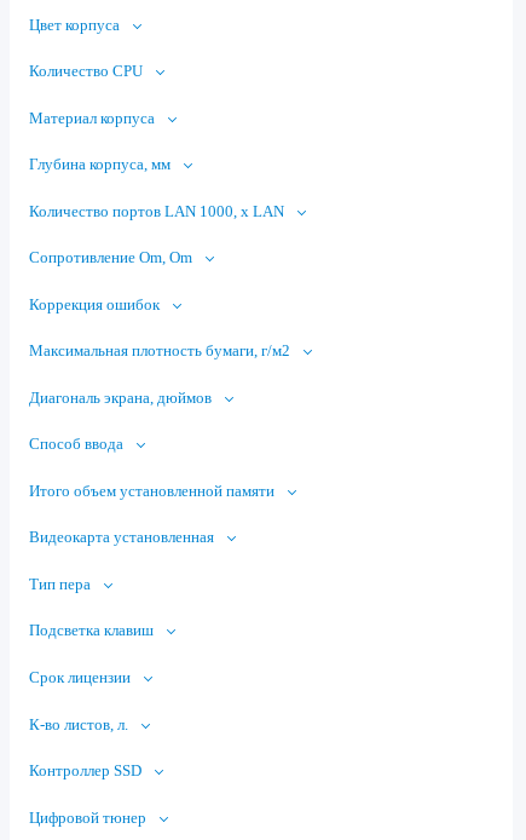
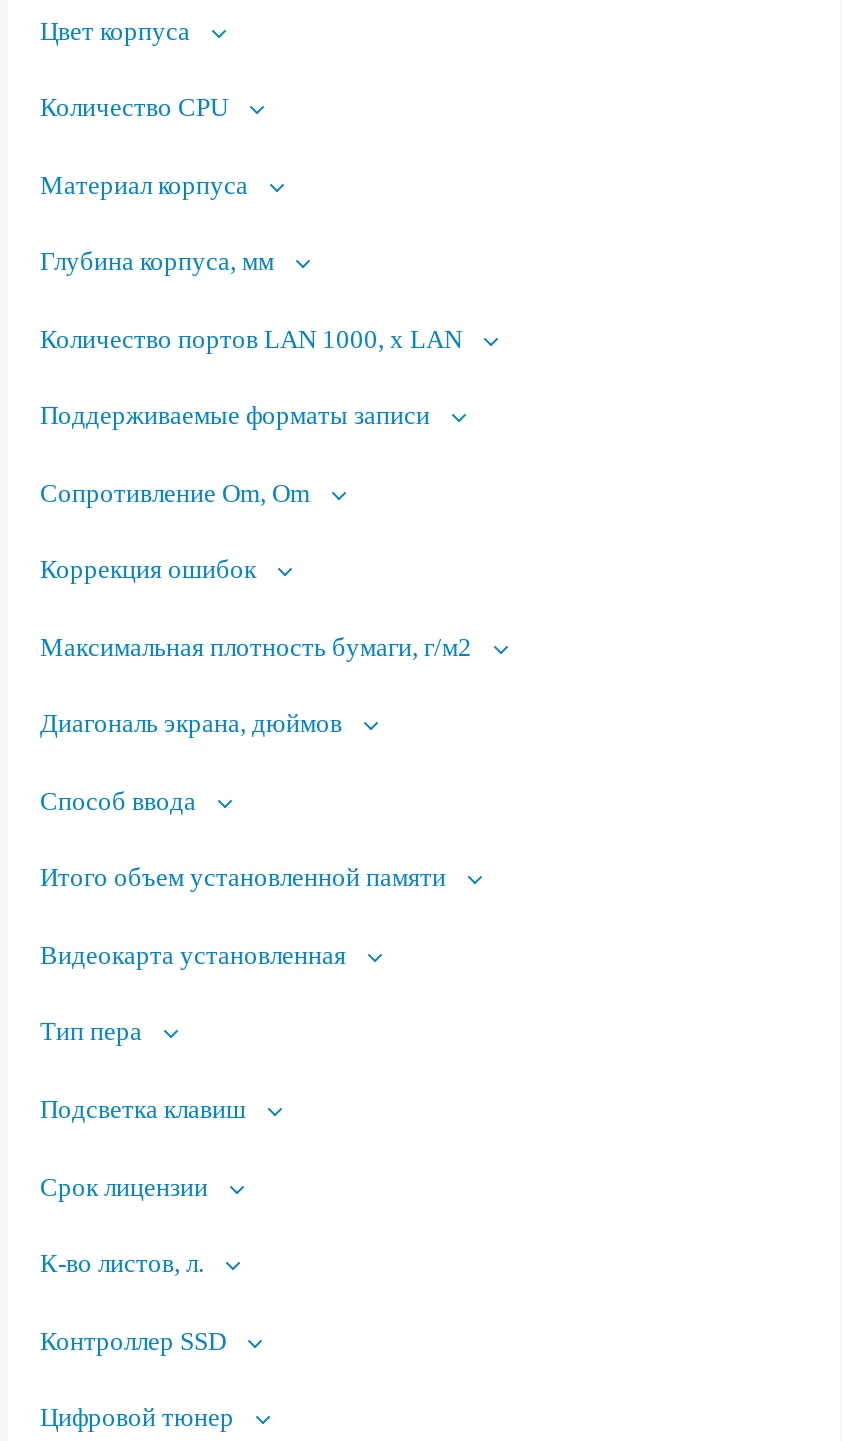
+ Поддерживаемые форматы записи
